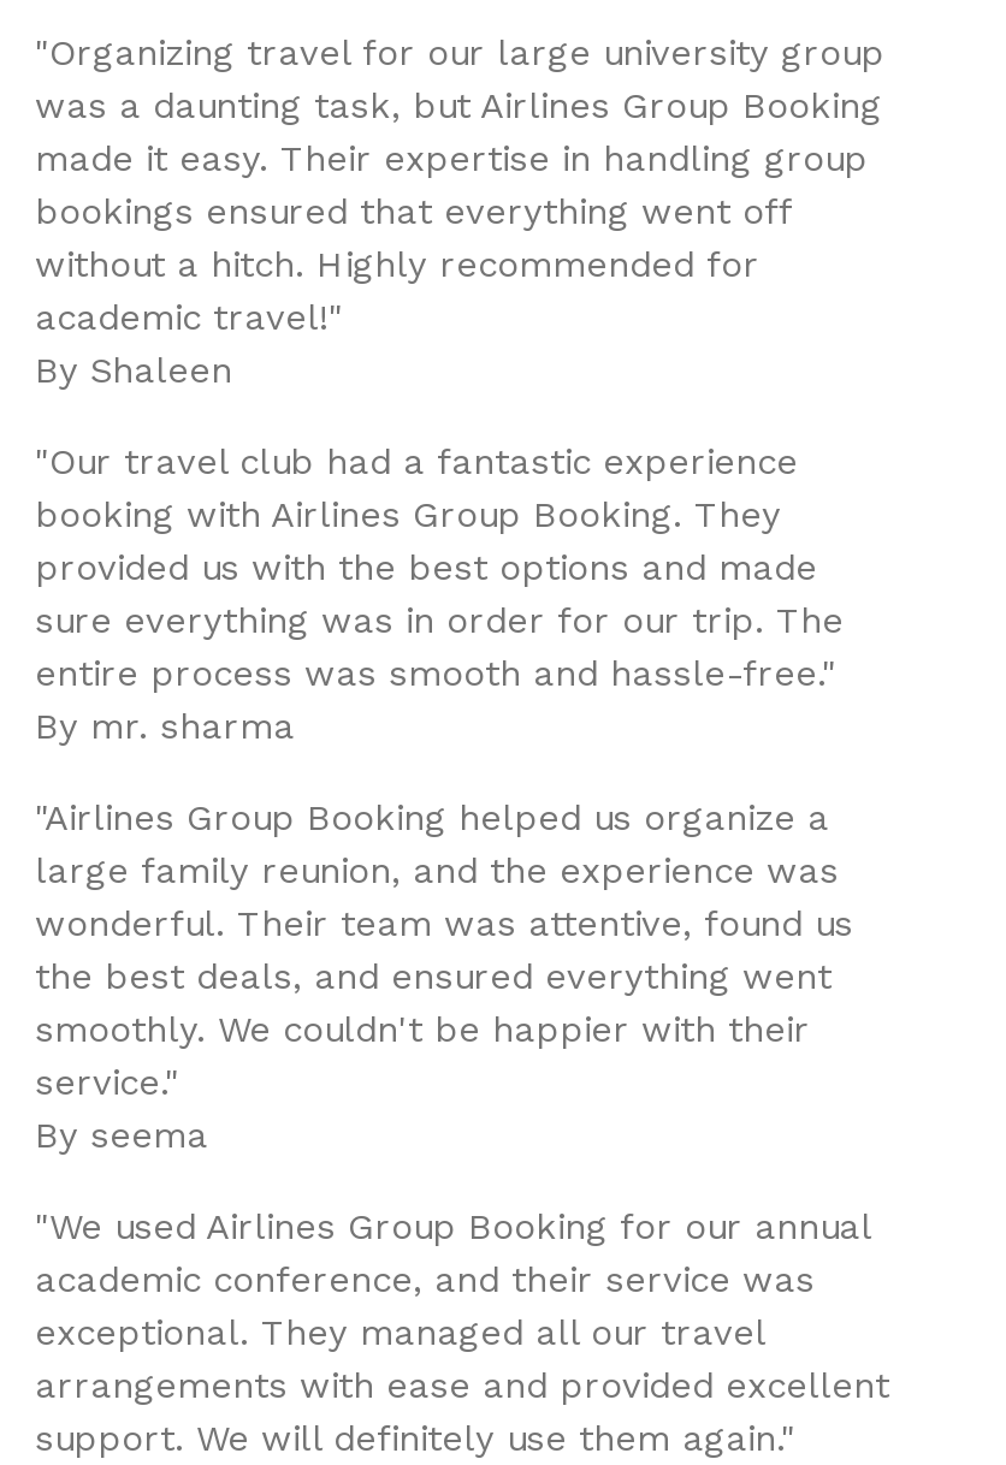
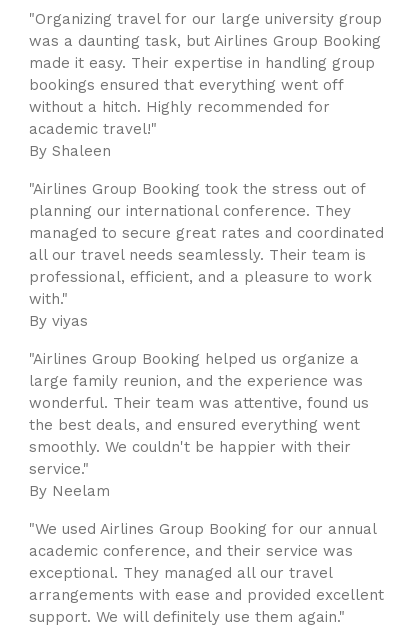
- "Our travel club had a fantastic experience
- booking with Airlines Group Booking. They
- provided us with the best options and made
- sure everything was in order for our trip. The
- entire process was smooth and hassle-free."
- By mr. sharma
+ "Airlines Group Booking took the stress out of
+ planning our international conference. They
+ managed to secure great rates and coordinated
+ all our travel needs seamlessly. Their team is
+ professional, efficient, and a pleasure to work
+ with."
+ By viyas

- By seema
+ By Neelam
